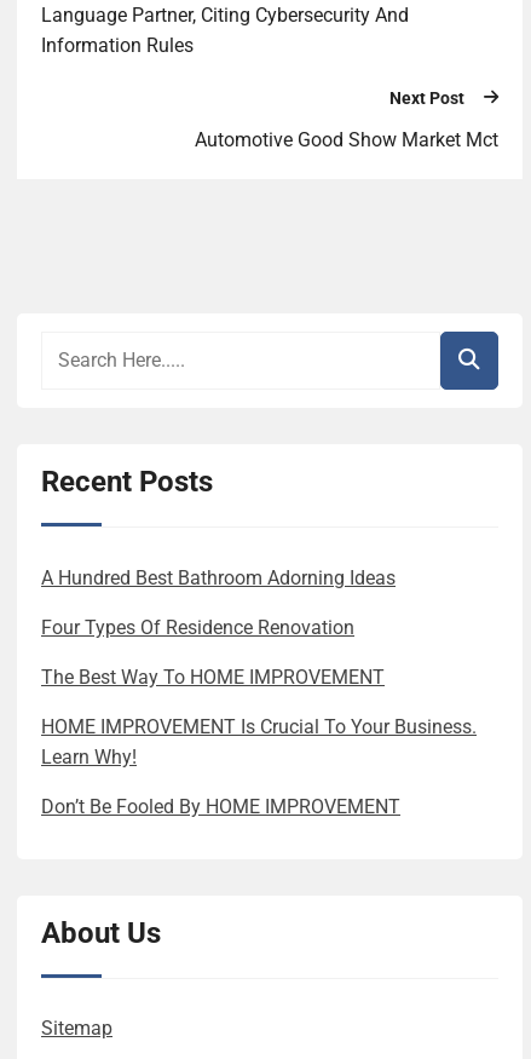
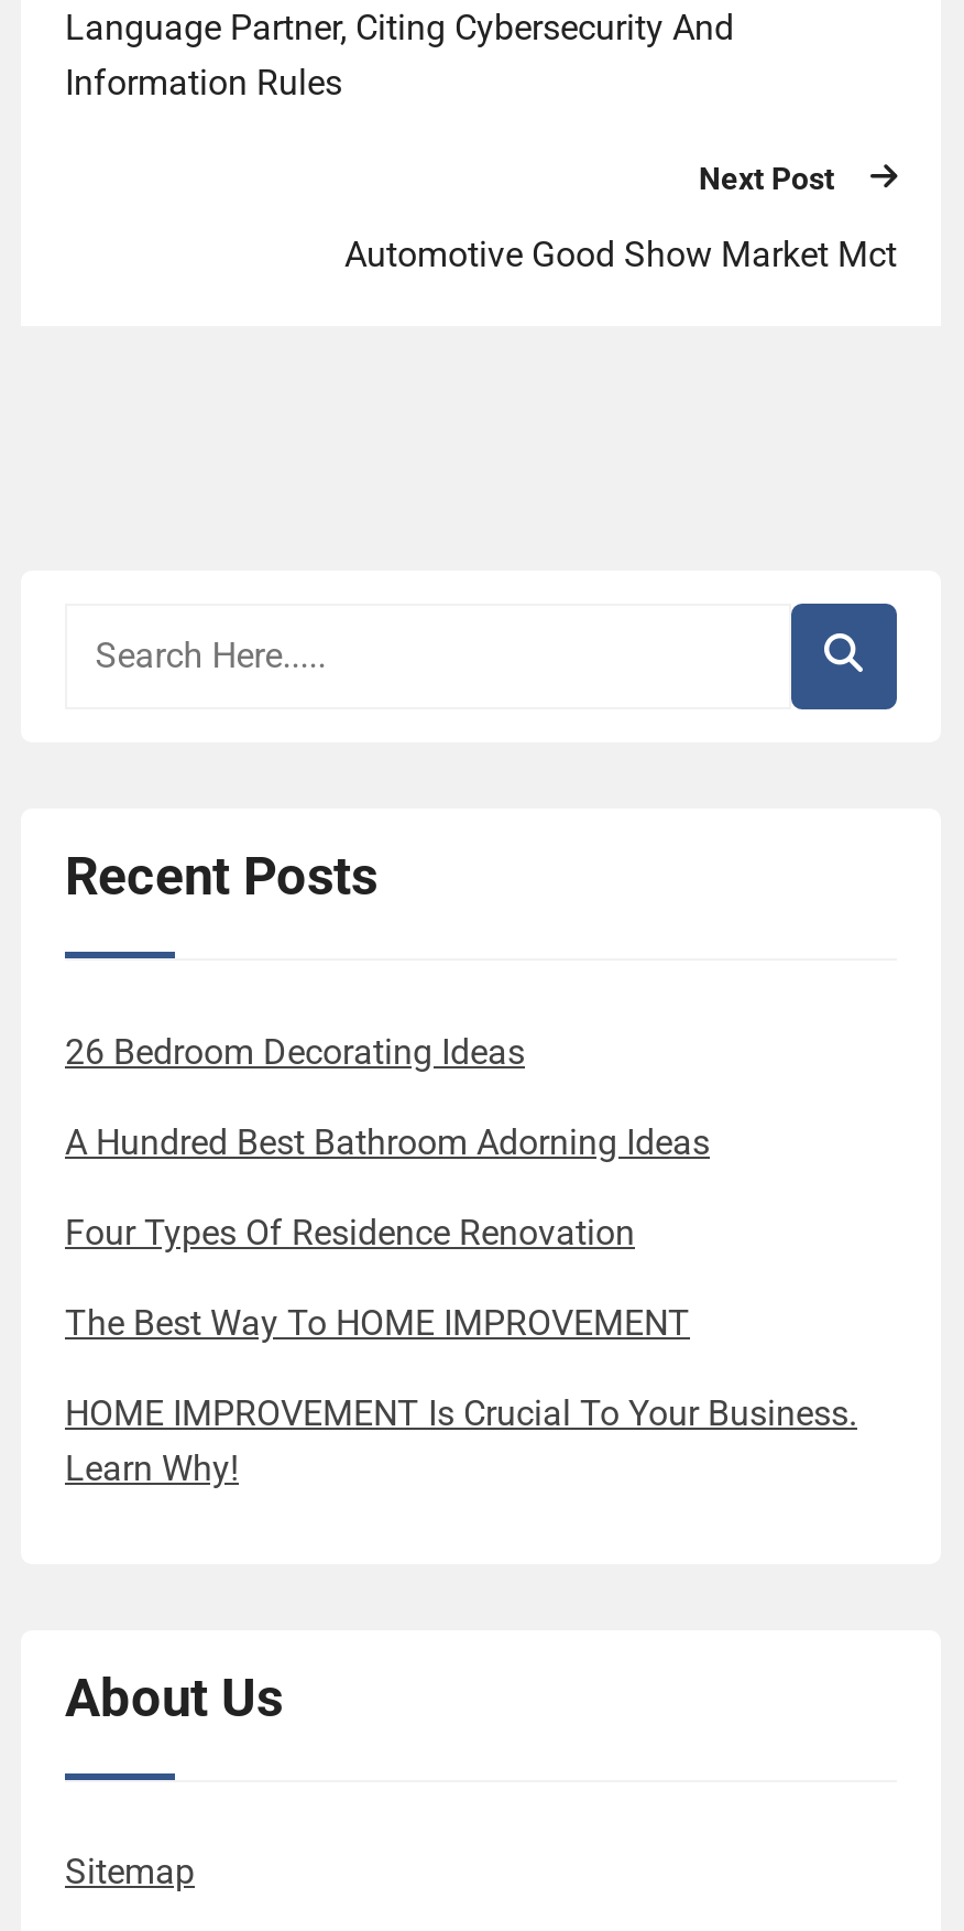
+ 26 Bedroom Decorating Ideas

moved down: A Hundred Best Bathroom Adorning Ideas | Four Types Of Residence Renovation | The Best Way To HOME IMPROVEMENT | HOME IMPROVEMENT Is Crucial To Your Business. | Learn Why!

- Don’t Be Fooled By HOME IMPROVEMENT
